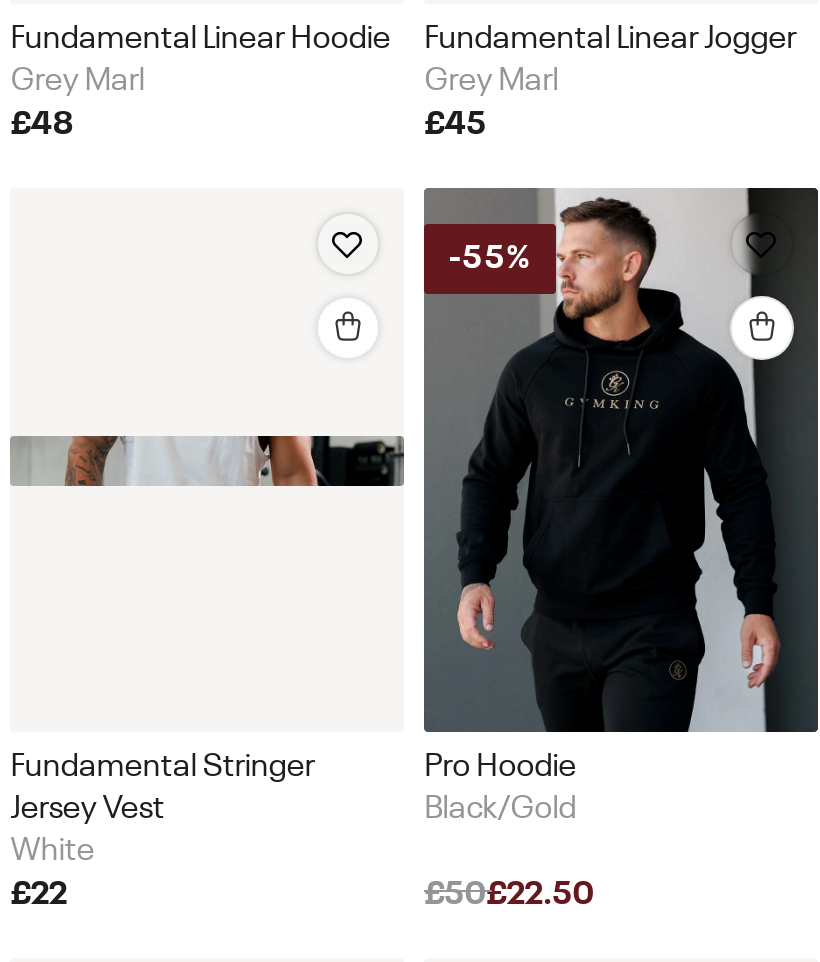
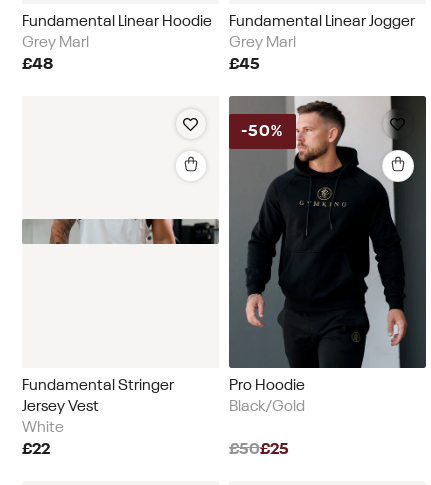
- -55%
+ -50%

- £50£22.50
+ £50£25
